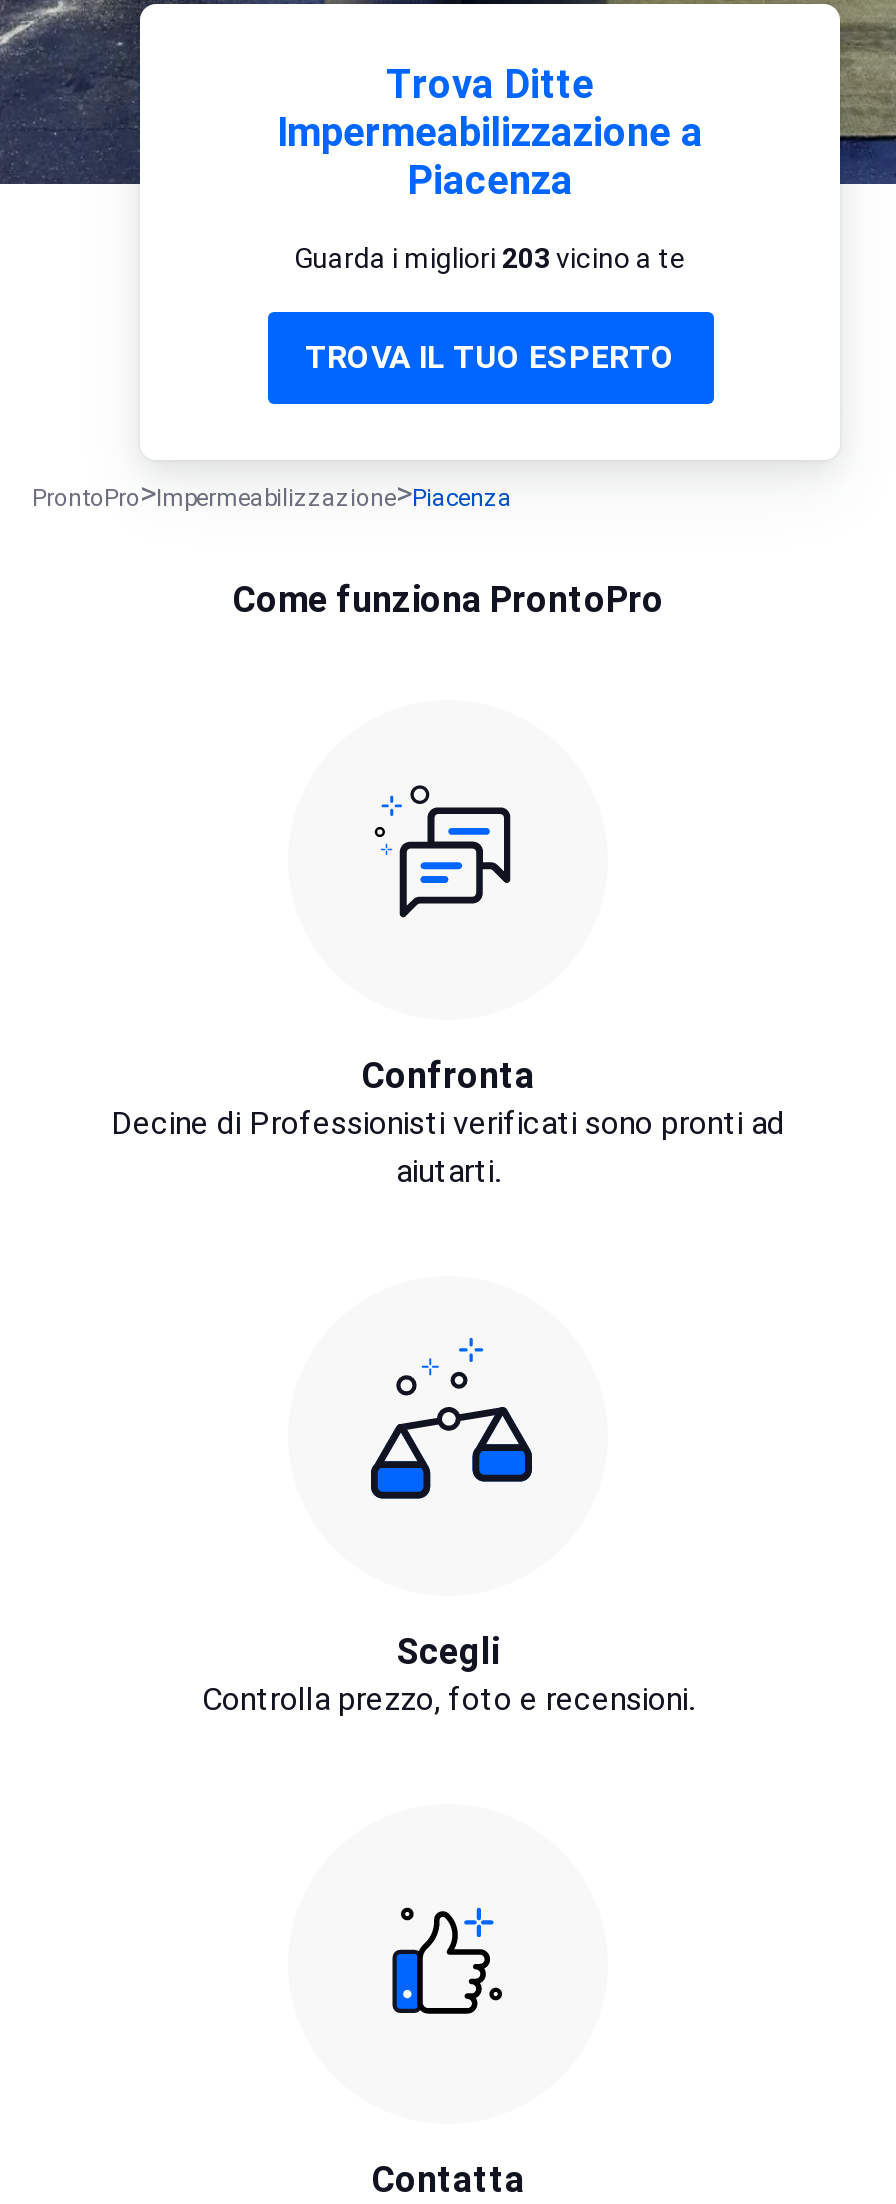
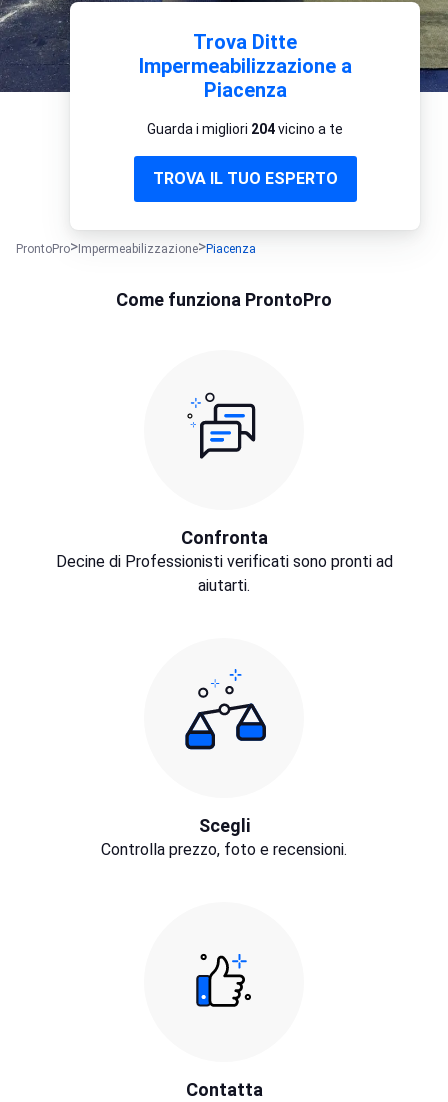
- Guarda i migliori 203 vicino a te
+ Guarda i migliori 204 vicino a te
